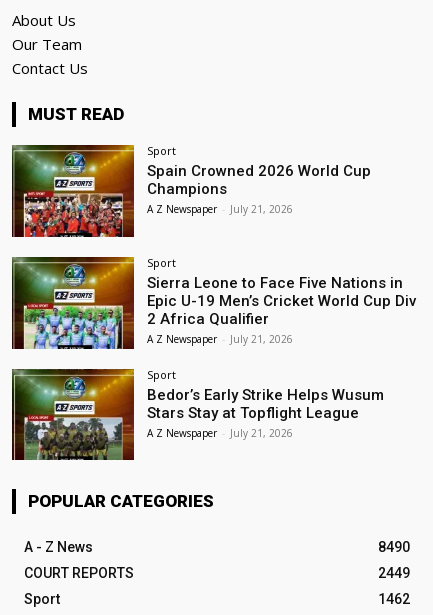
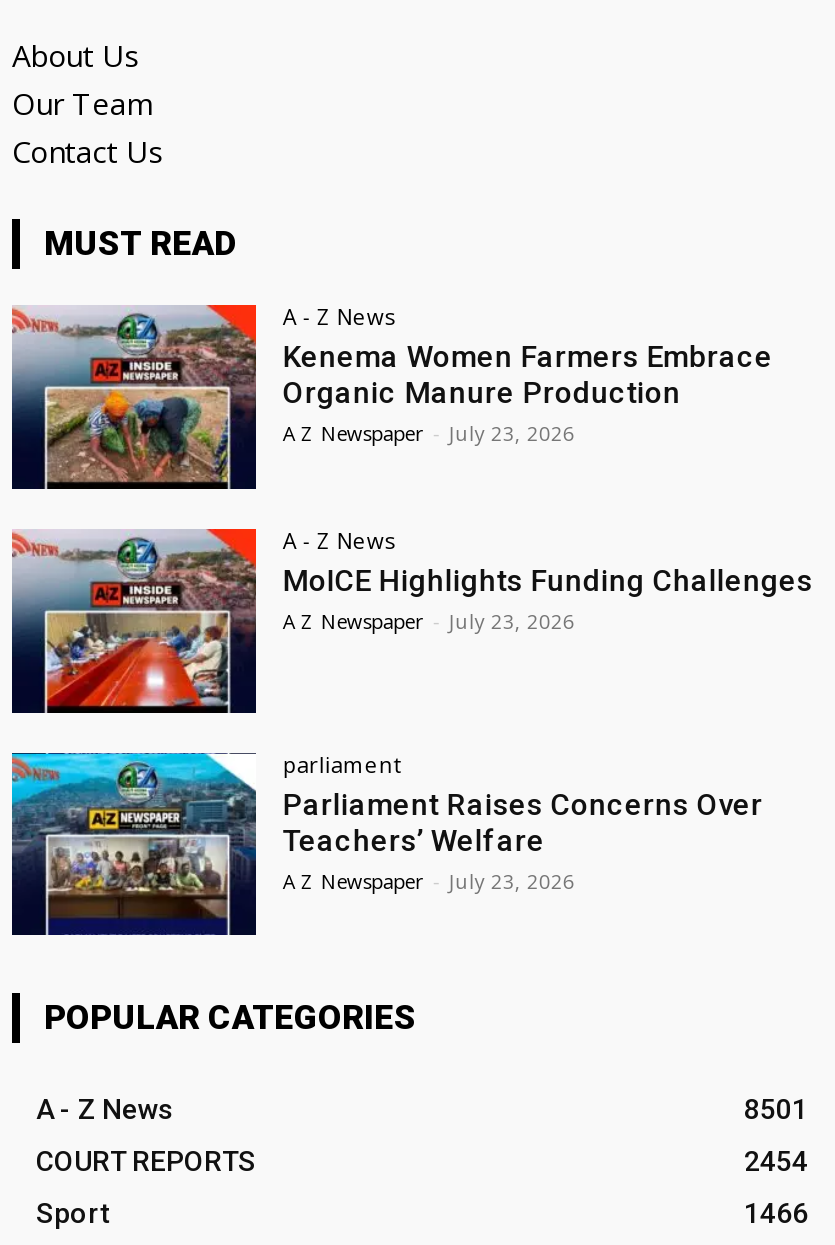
- [image]
- Sport
- Spain Crowned 2026 World Cup
- Champions
- A Z Newspaper - July 21, 2026
+ [image]
+ A - Z News
+ Kenema Women Farmers Embrace
+ Organic Manure Production
+ A Z Newspaper - July 23, 2026

- [image]
- Sport
- Sierra Leone to Face Five Nations in
- Epic U-19 Men’s Cricket World Cup Div
- 2 Africa Qualifier
- A Z Newspaper - July 21, 2026
+ [image]
+ A - Z News
+ MoICE Highlights Funding Challenges
+ A Z Newspaper - July 23, 2026

- [image]
- Sport
- Bedor’s Early Strike Helps Wusum
- Stars Stay at Topflight League
- A Z Newspaper - July 21, 2026
+ [image]
+ parliament
+ Parliament Raises Concerns Over
+ Teachers’ Welfare
+ A Z Newspaper - July 23, 2026

- 8490
+ 8501

- 2449
+ 2454

- 1462
+ 1466
